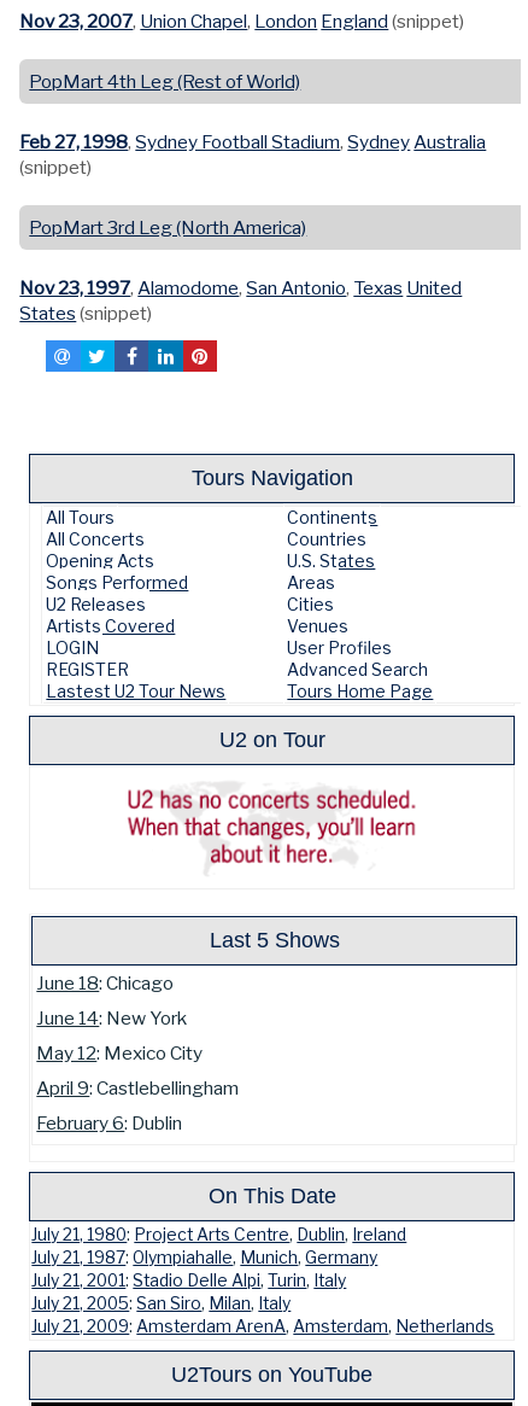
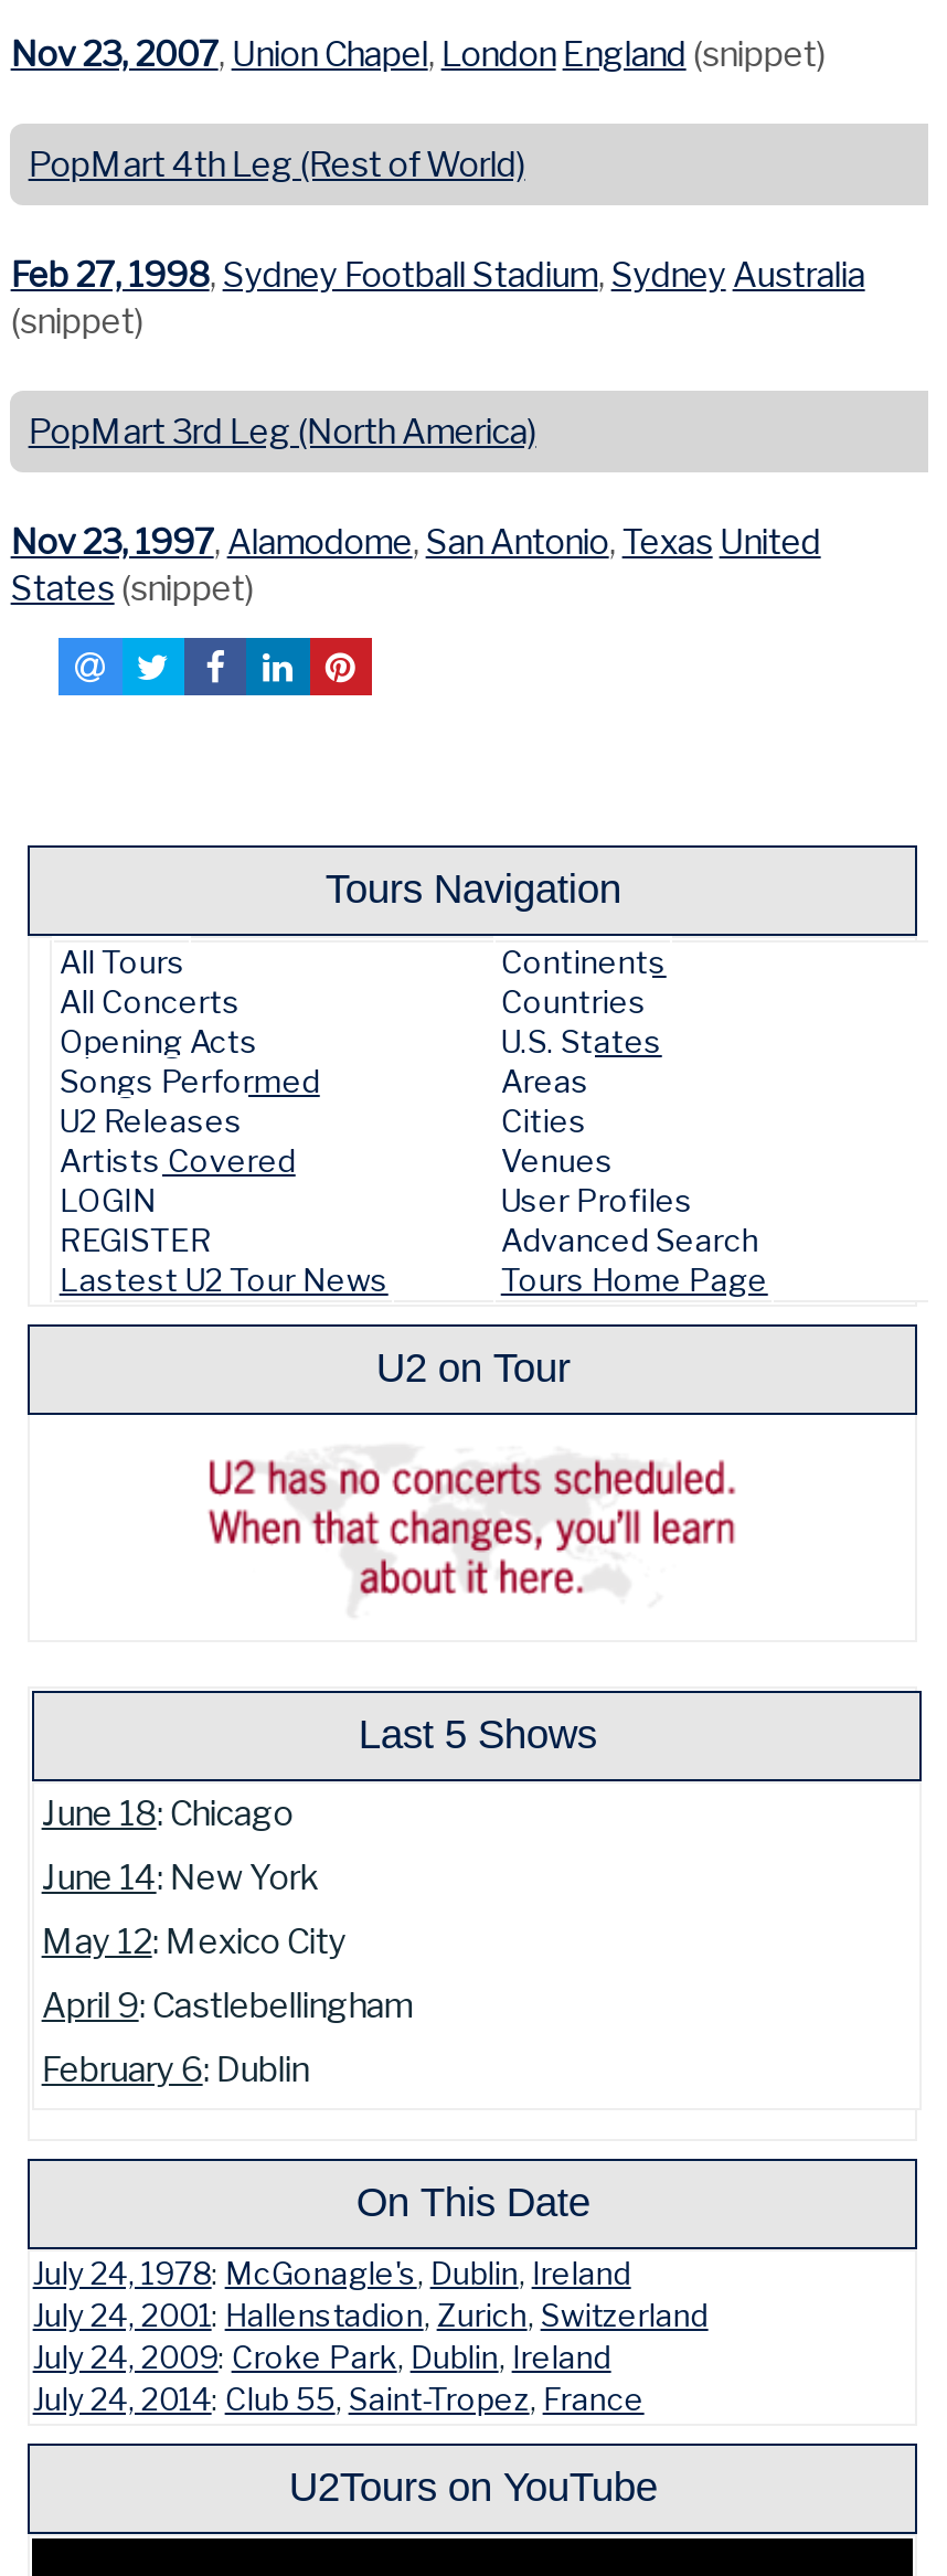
- July 21, 1980: Project Arts Centre, Dublin, Ireland
- July 21, 1987: Olympiahalle, Munich, Germany
- July 21, 2001: Stadio Delle Alpi, Turin, Italy
- July 21, 2005: San Siro, Milan, Italy
- July 21, 2009: Amsterdam ArenA, Amsterdam, Netherlands
+ July 24, 1978: McGonagle's, Dublin, Ireland
+ July 24, 2001: Hallenstadion, Zurich, Switzerland
+ July 24, 2009: Croke Park, Dublin, Ireland
+ July 24, 2014: Club 55, Saint-Tropez, France
